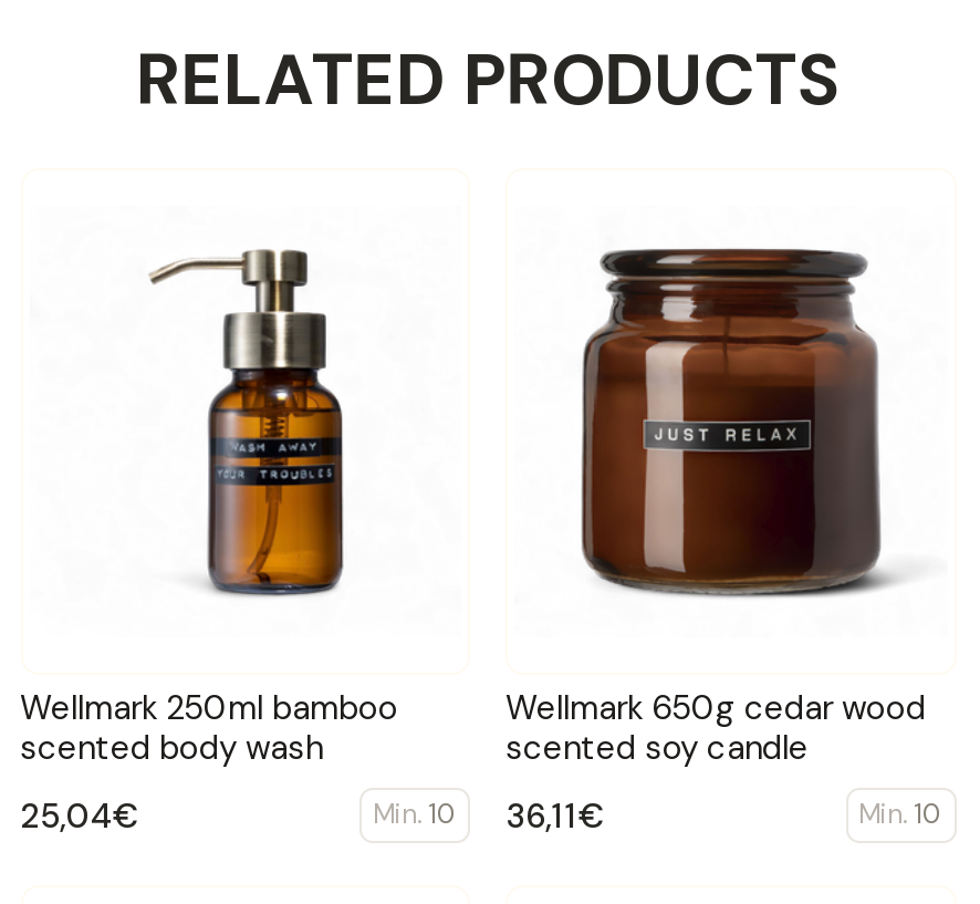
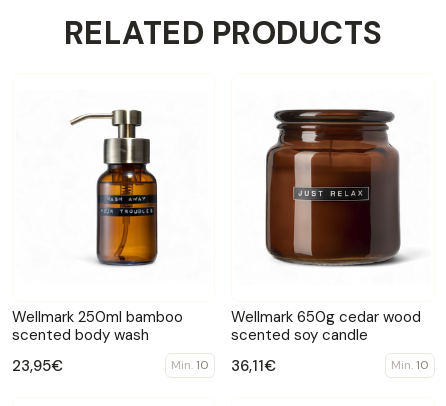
- 25,04€
+ 23,95€
